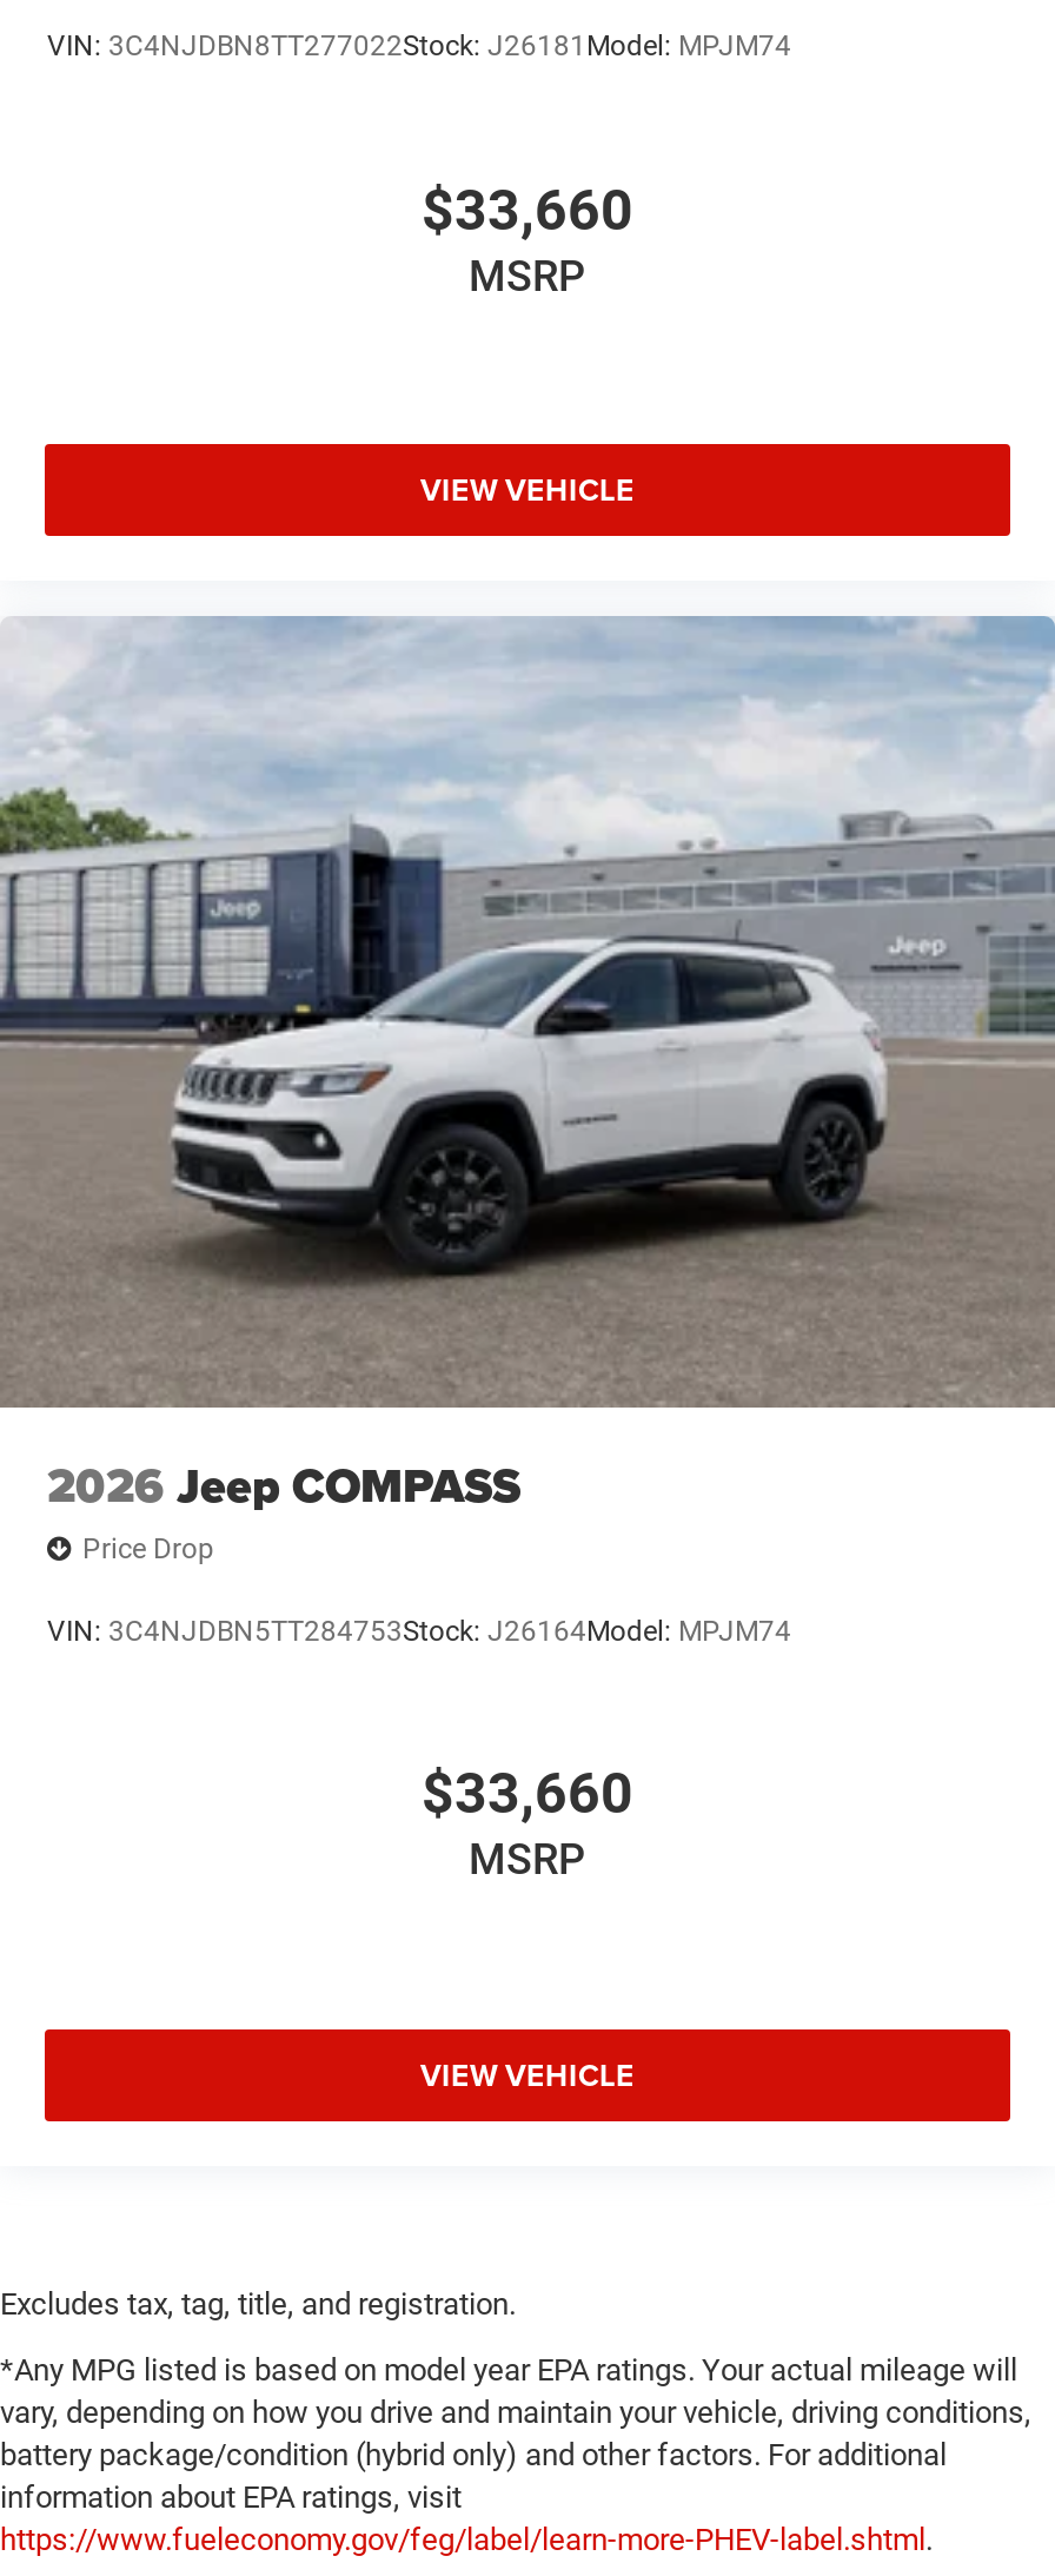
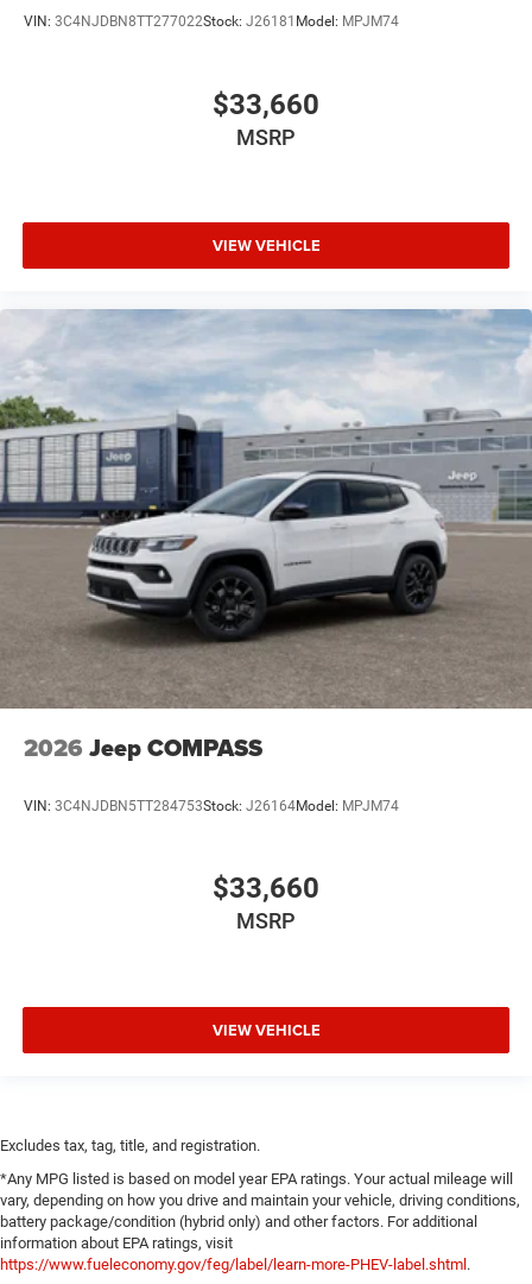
- Price Drop
